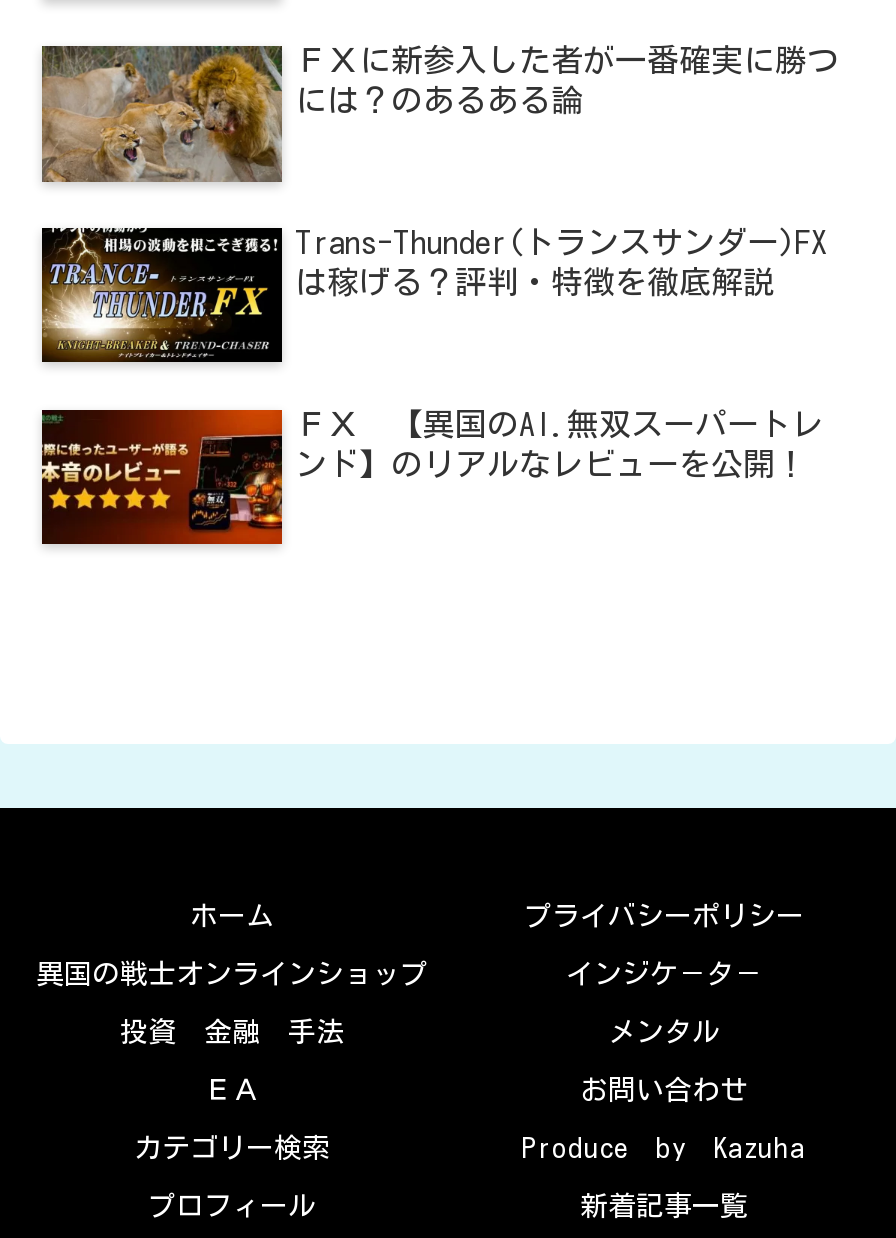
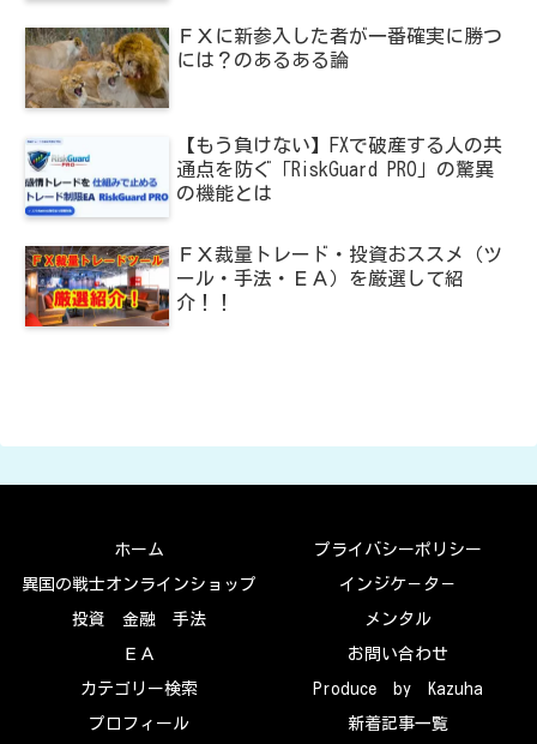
- [image]
- Trans-Thunder(トランスサンダー)FX
- は稼げる？評判・特徴を徹底解説
+ [image]
+ 【もう負けない】FXで破産する人の共
+ 通点を防ぐ「RiskGuard PRO」の驚異
+ の機能とは

- [image]
- ＦＸ 【異国のAI.無双スーパートレ
- ンド】のリアルなレビューを公開！
+ [image]
+ ＦＸ裁量トレード・投資おススメ（ツ
+ ール・手法・ＥＡ）を厳選して紹
+ 介！！
